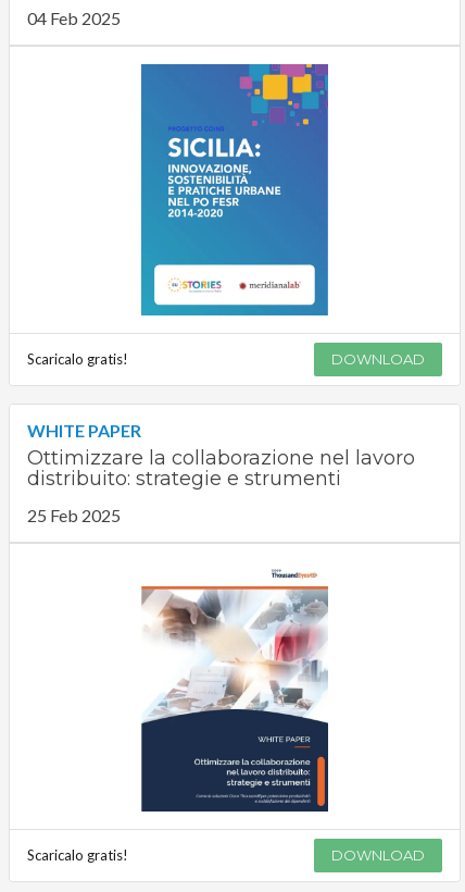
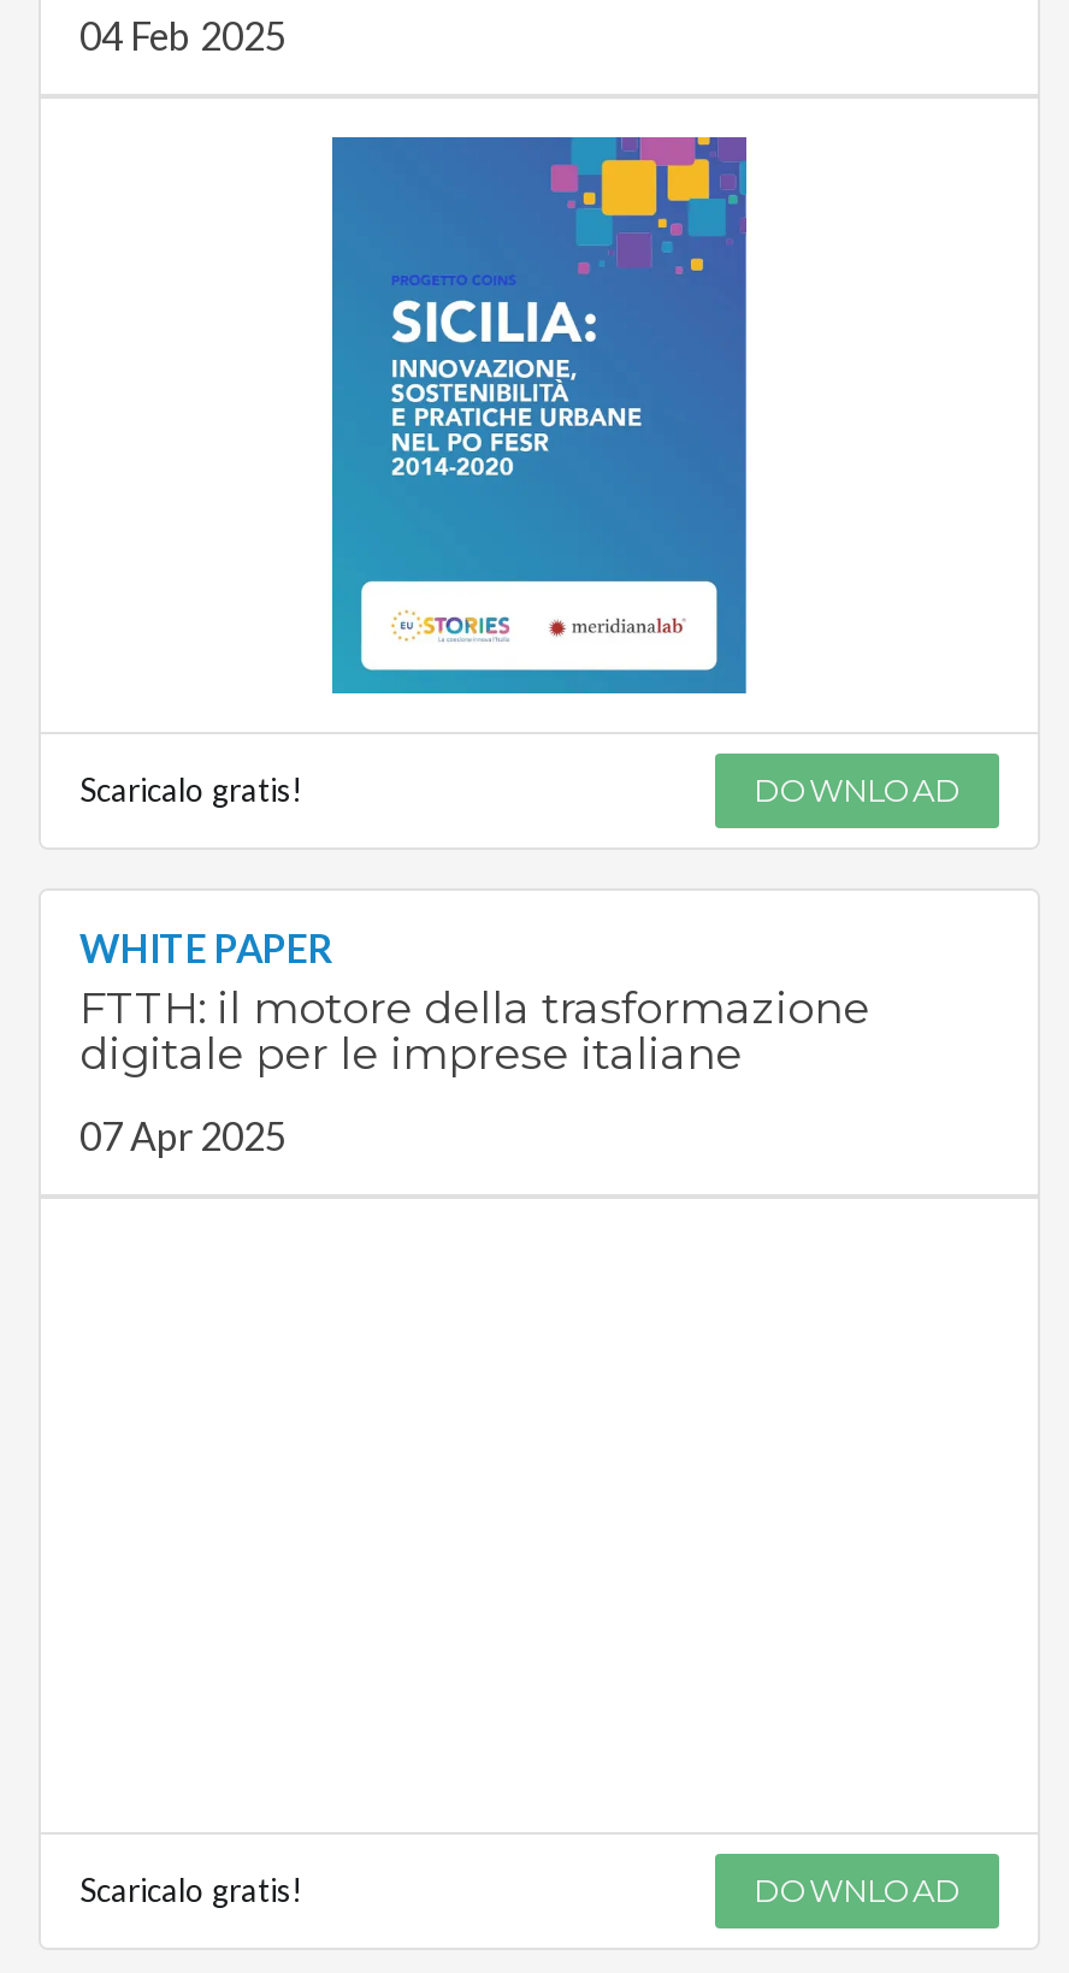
- Ottimizzare la collaborazione nel lavoro
- distribuito: strategie e strumenti
+ FTTH: il motore della trasformazione
+ digitale per le imprese italiane

- 25 Feb 2025
+ 07 Apr 2025

- [image]
